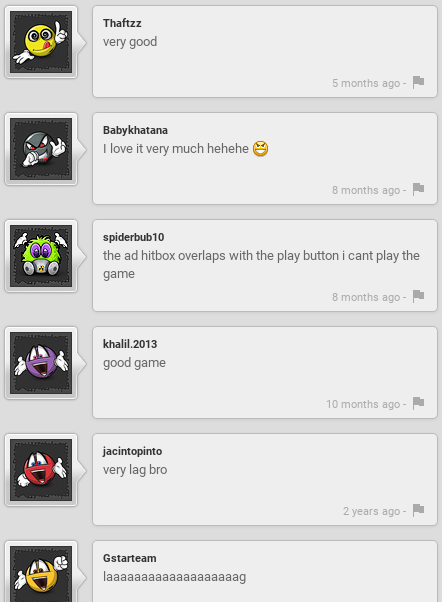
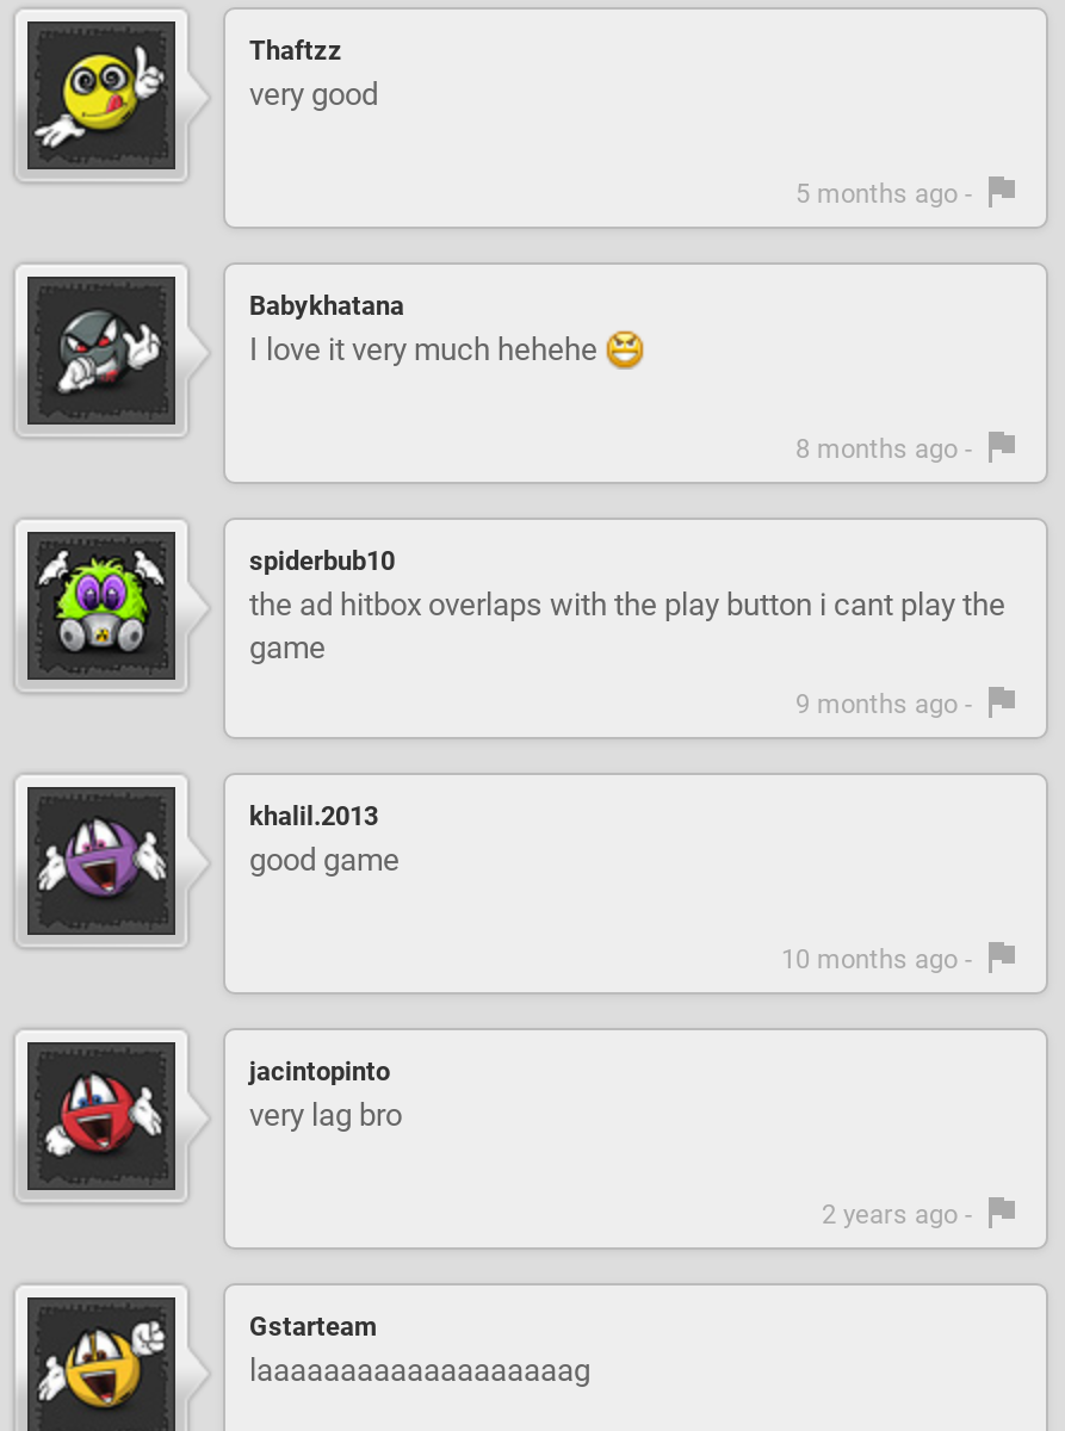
- 8 months ago -
+ 9 months ago -
